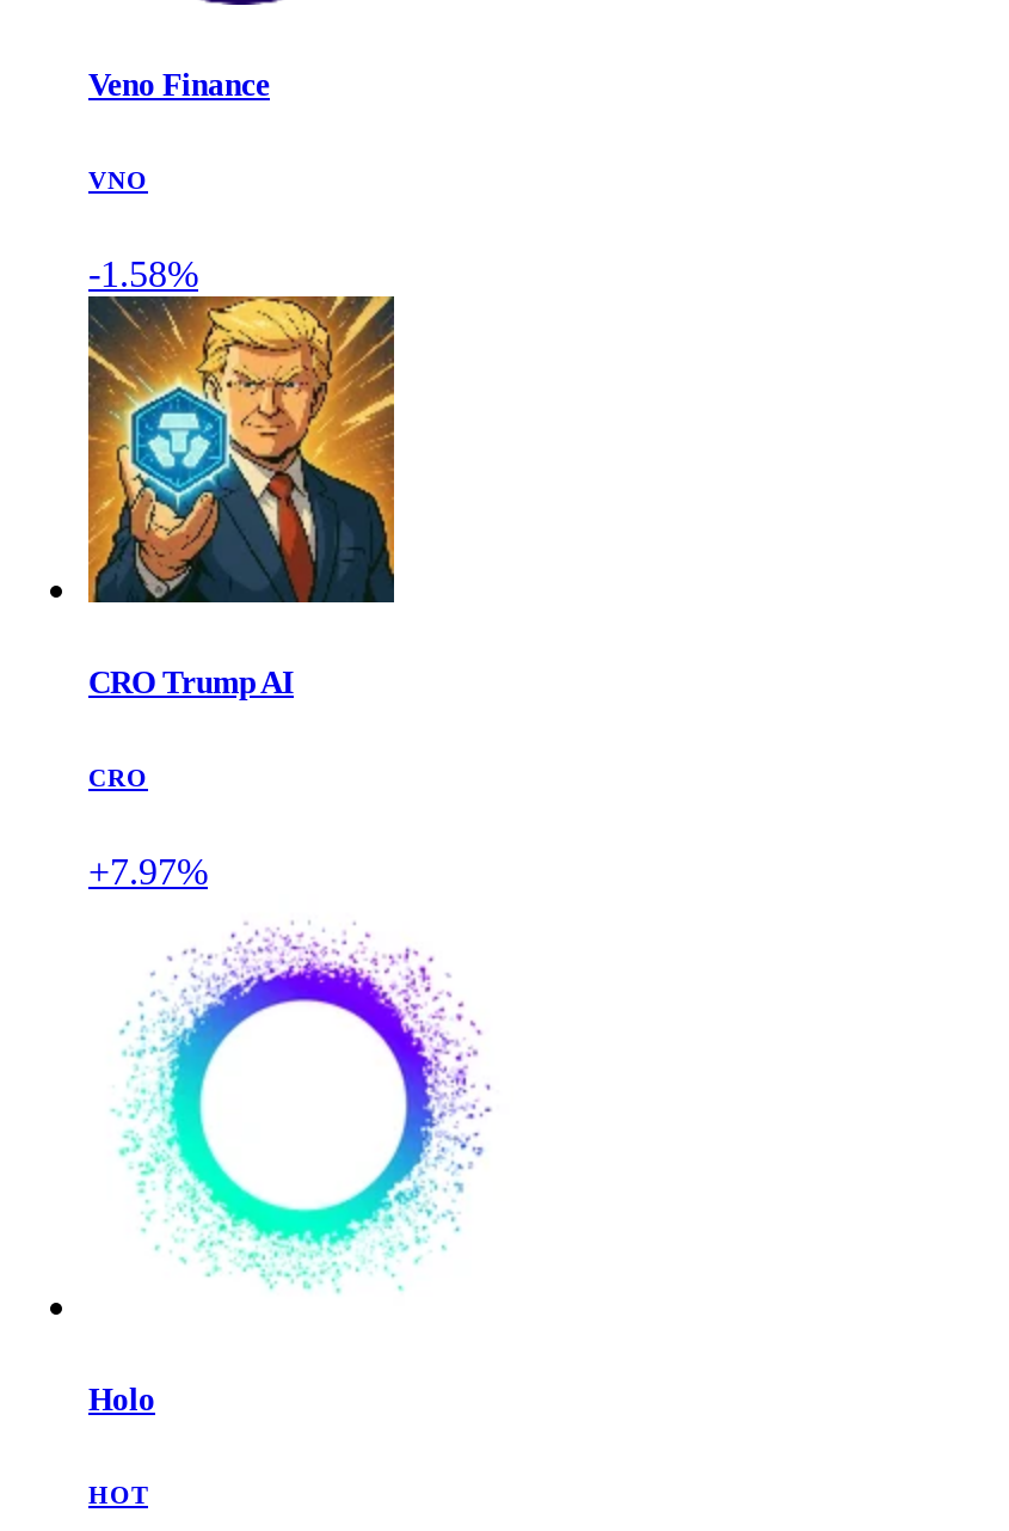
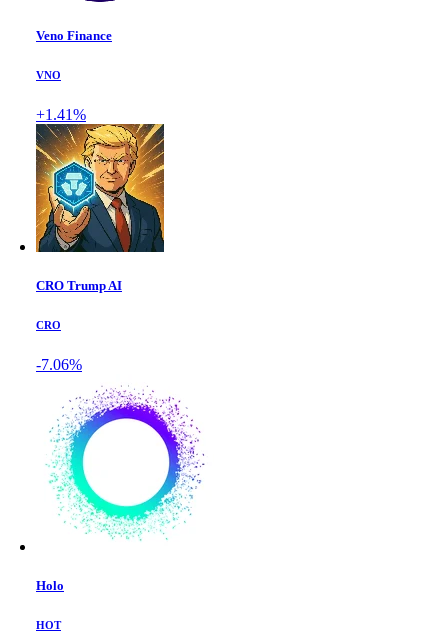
- -1.58%
+ +1.41%

- +7.97%
+ -7.06%
